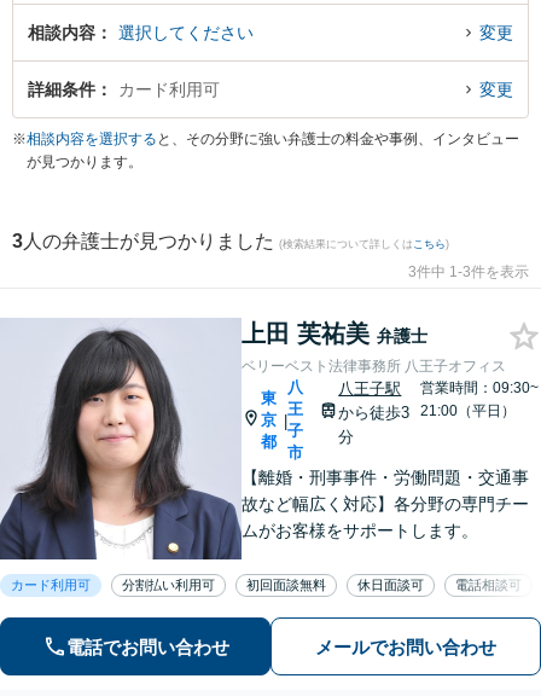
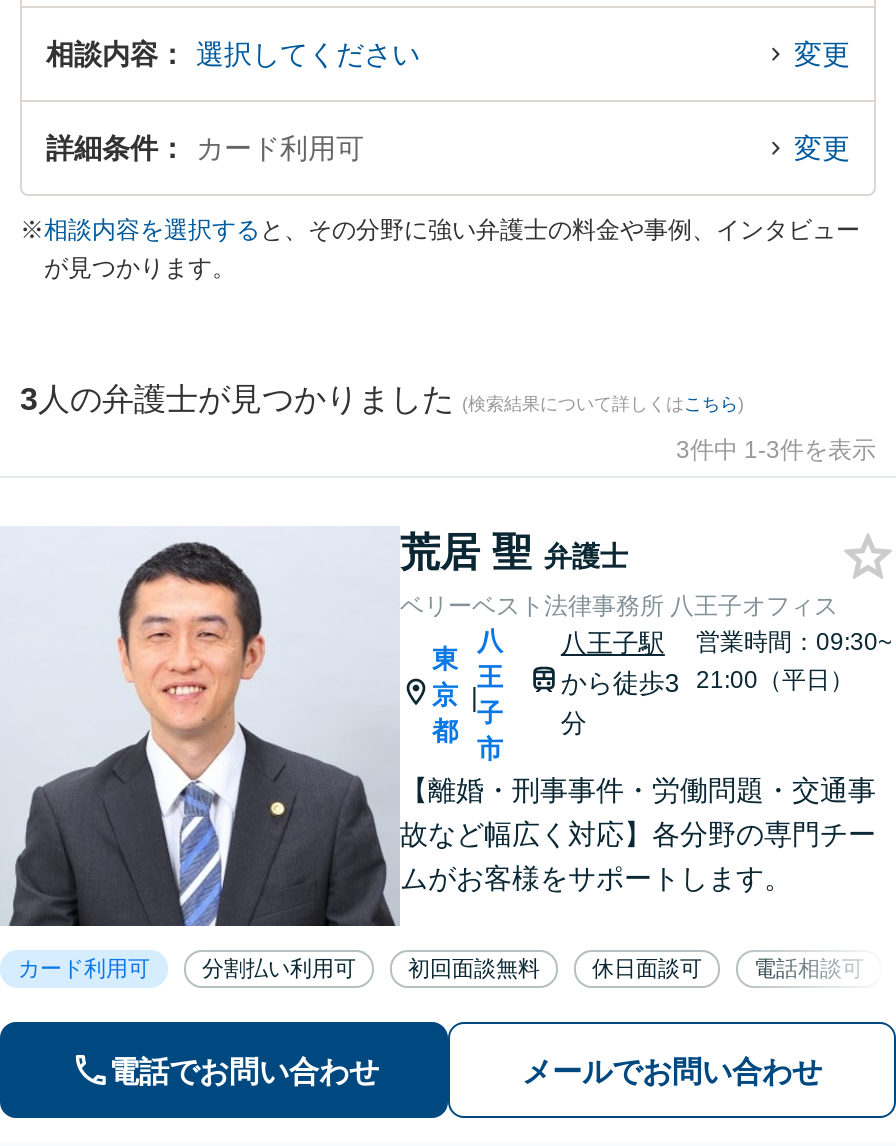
- [image]
- 上田 芙祐美弁護士
+ [image]
+ 荒居 聖弁護士
